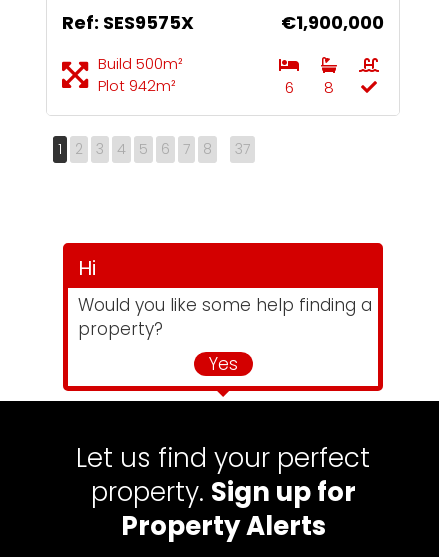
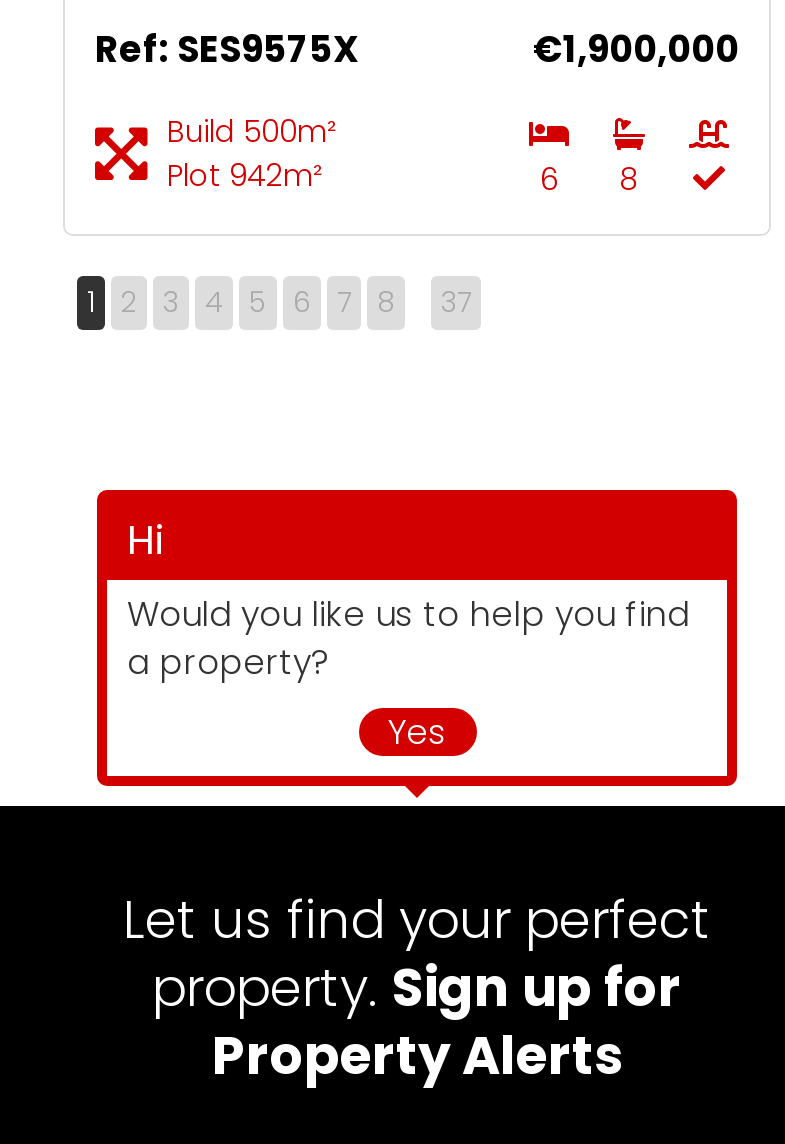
- Would you like some help finding a
- property?
+ Would you like us to help you find
+ a property?
